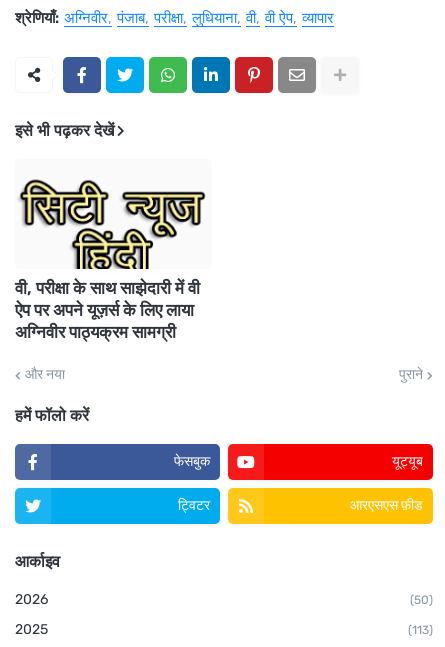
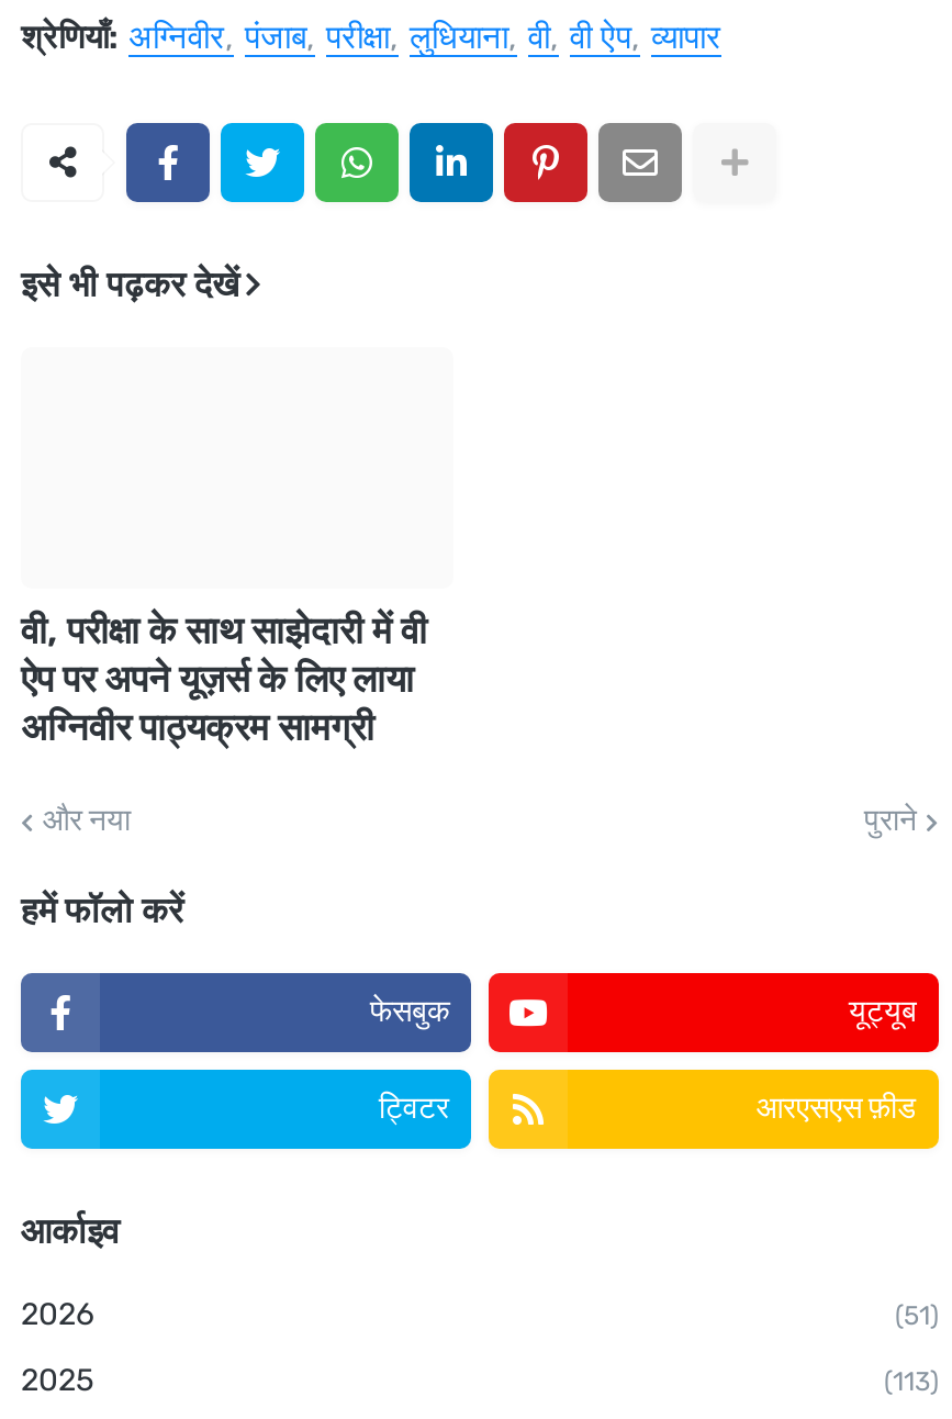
- [image]

- (50)
+ (51)
